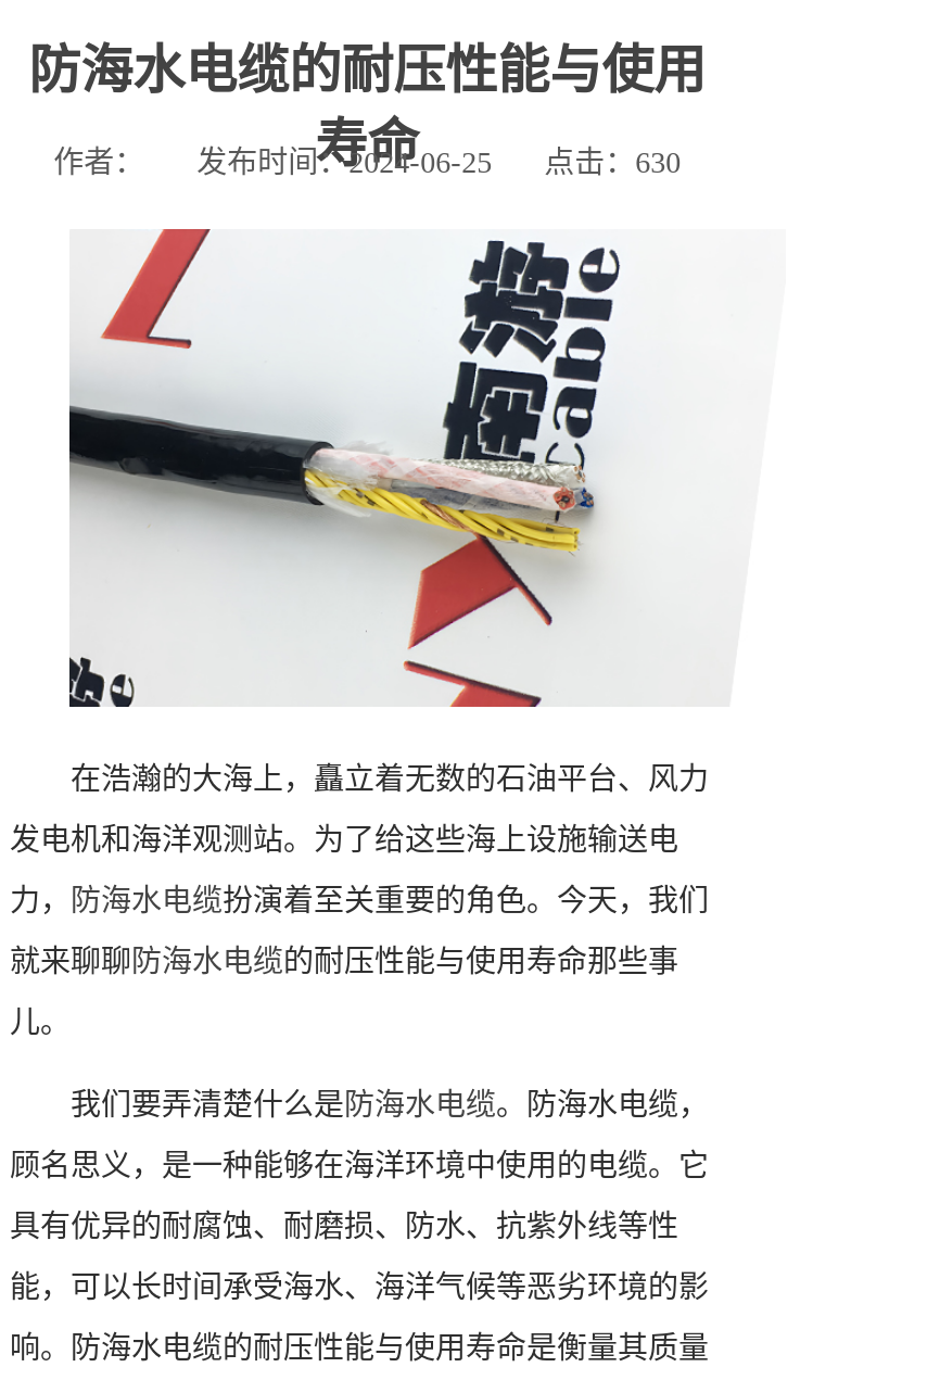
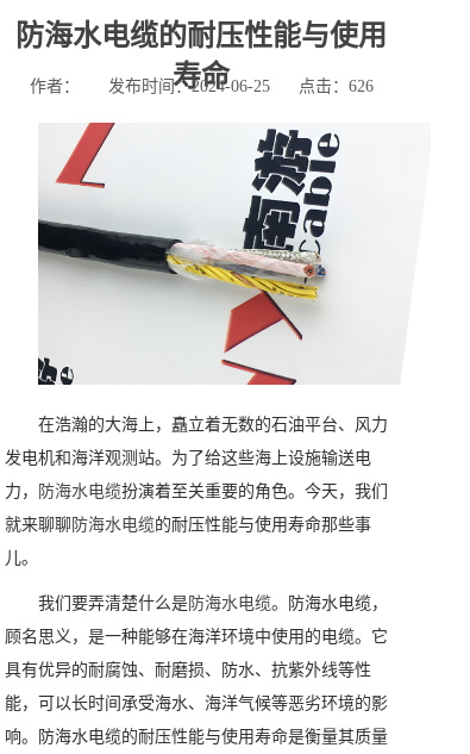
- 点击：630
+ 点击：626
